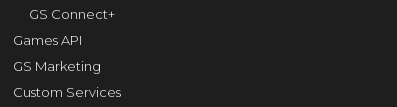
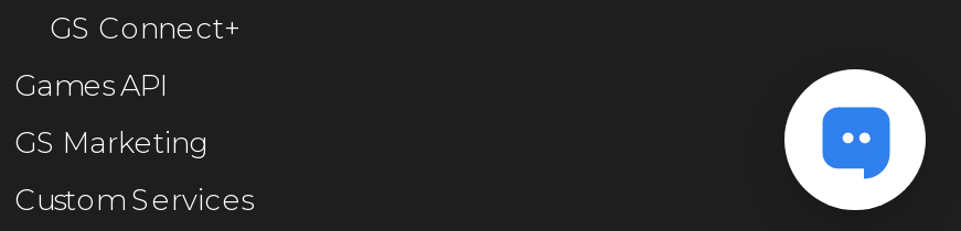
+ [image]
